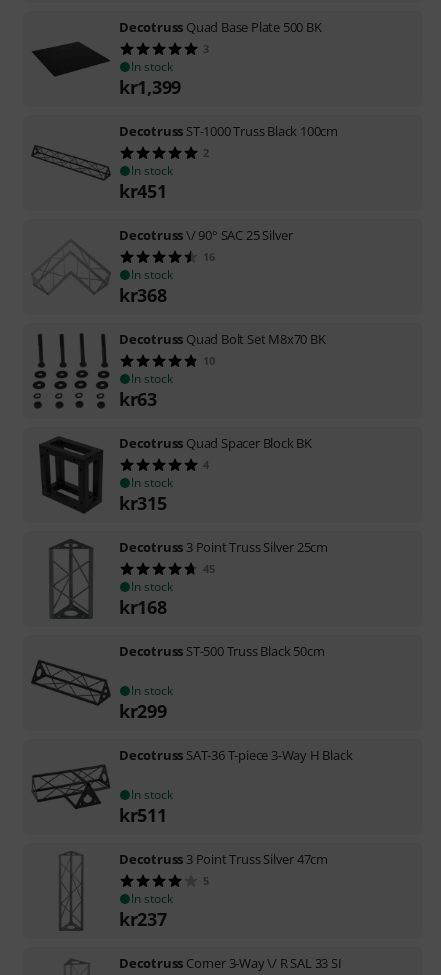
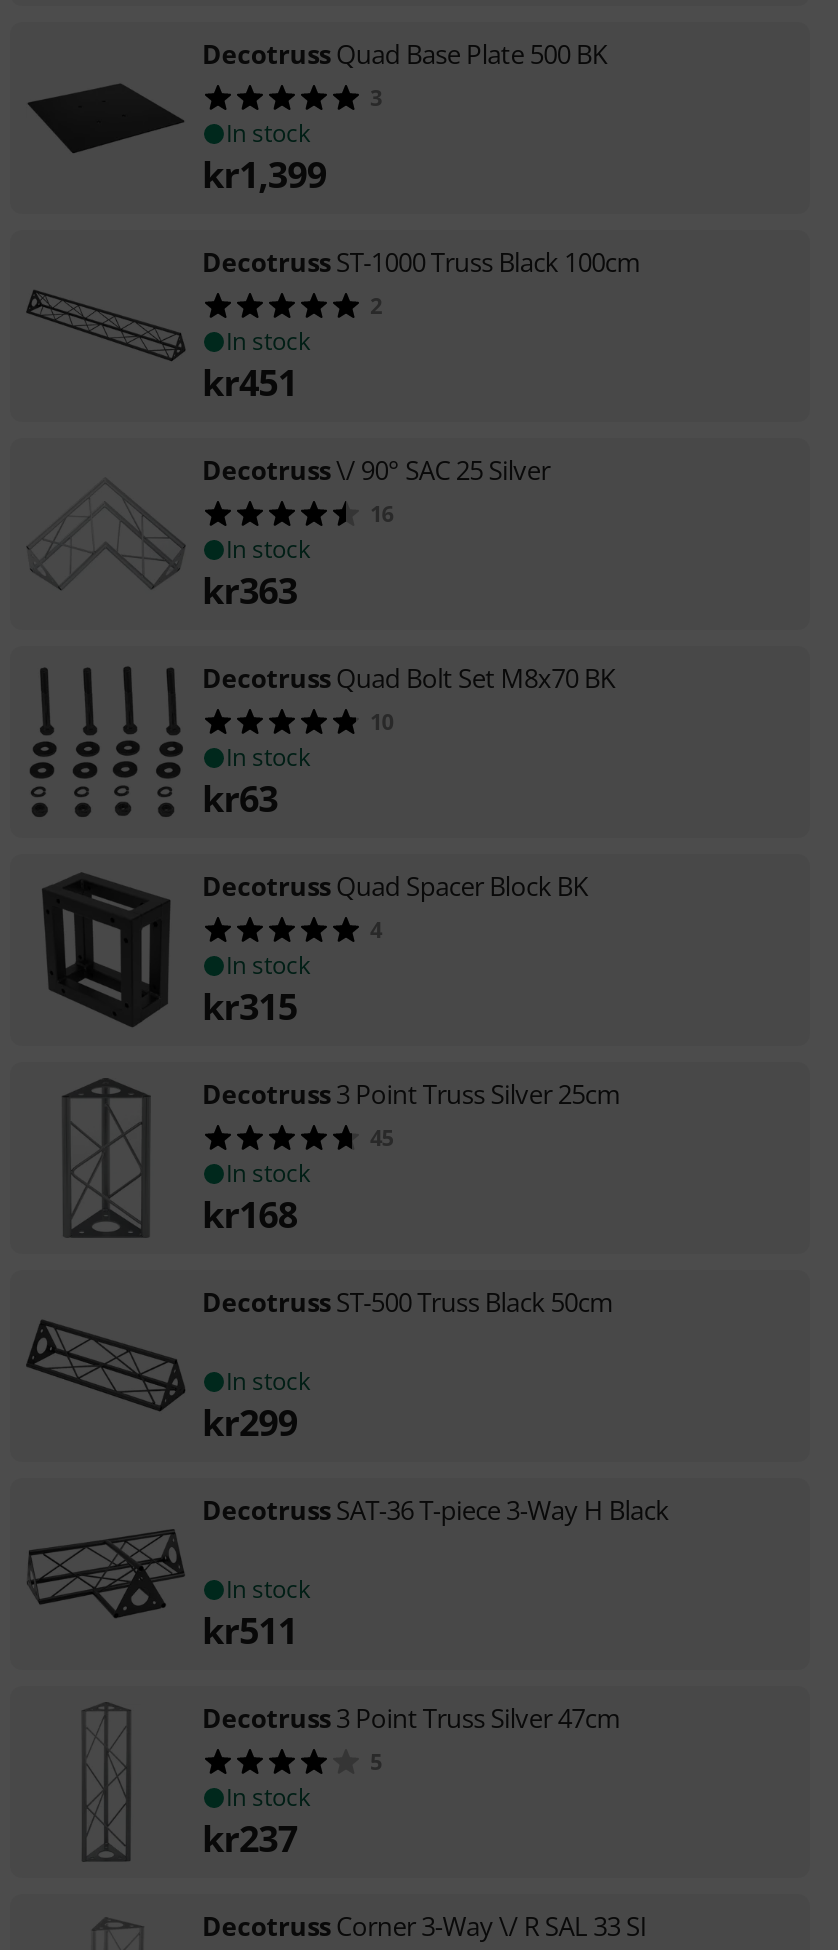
- kr368
+ kr363
